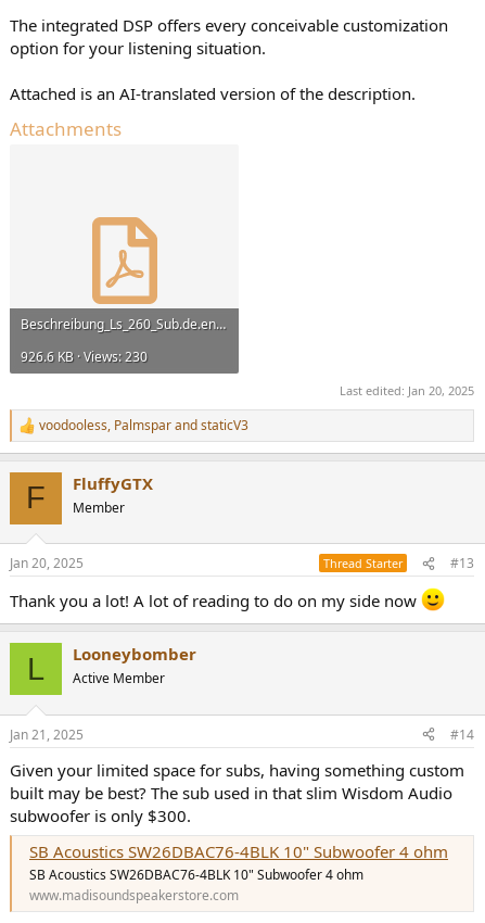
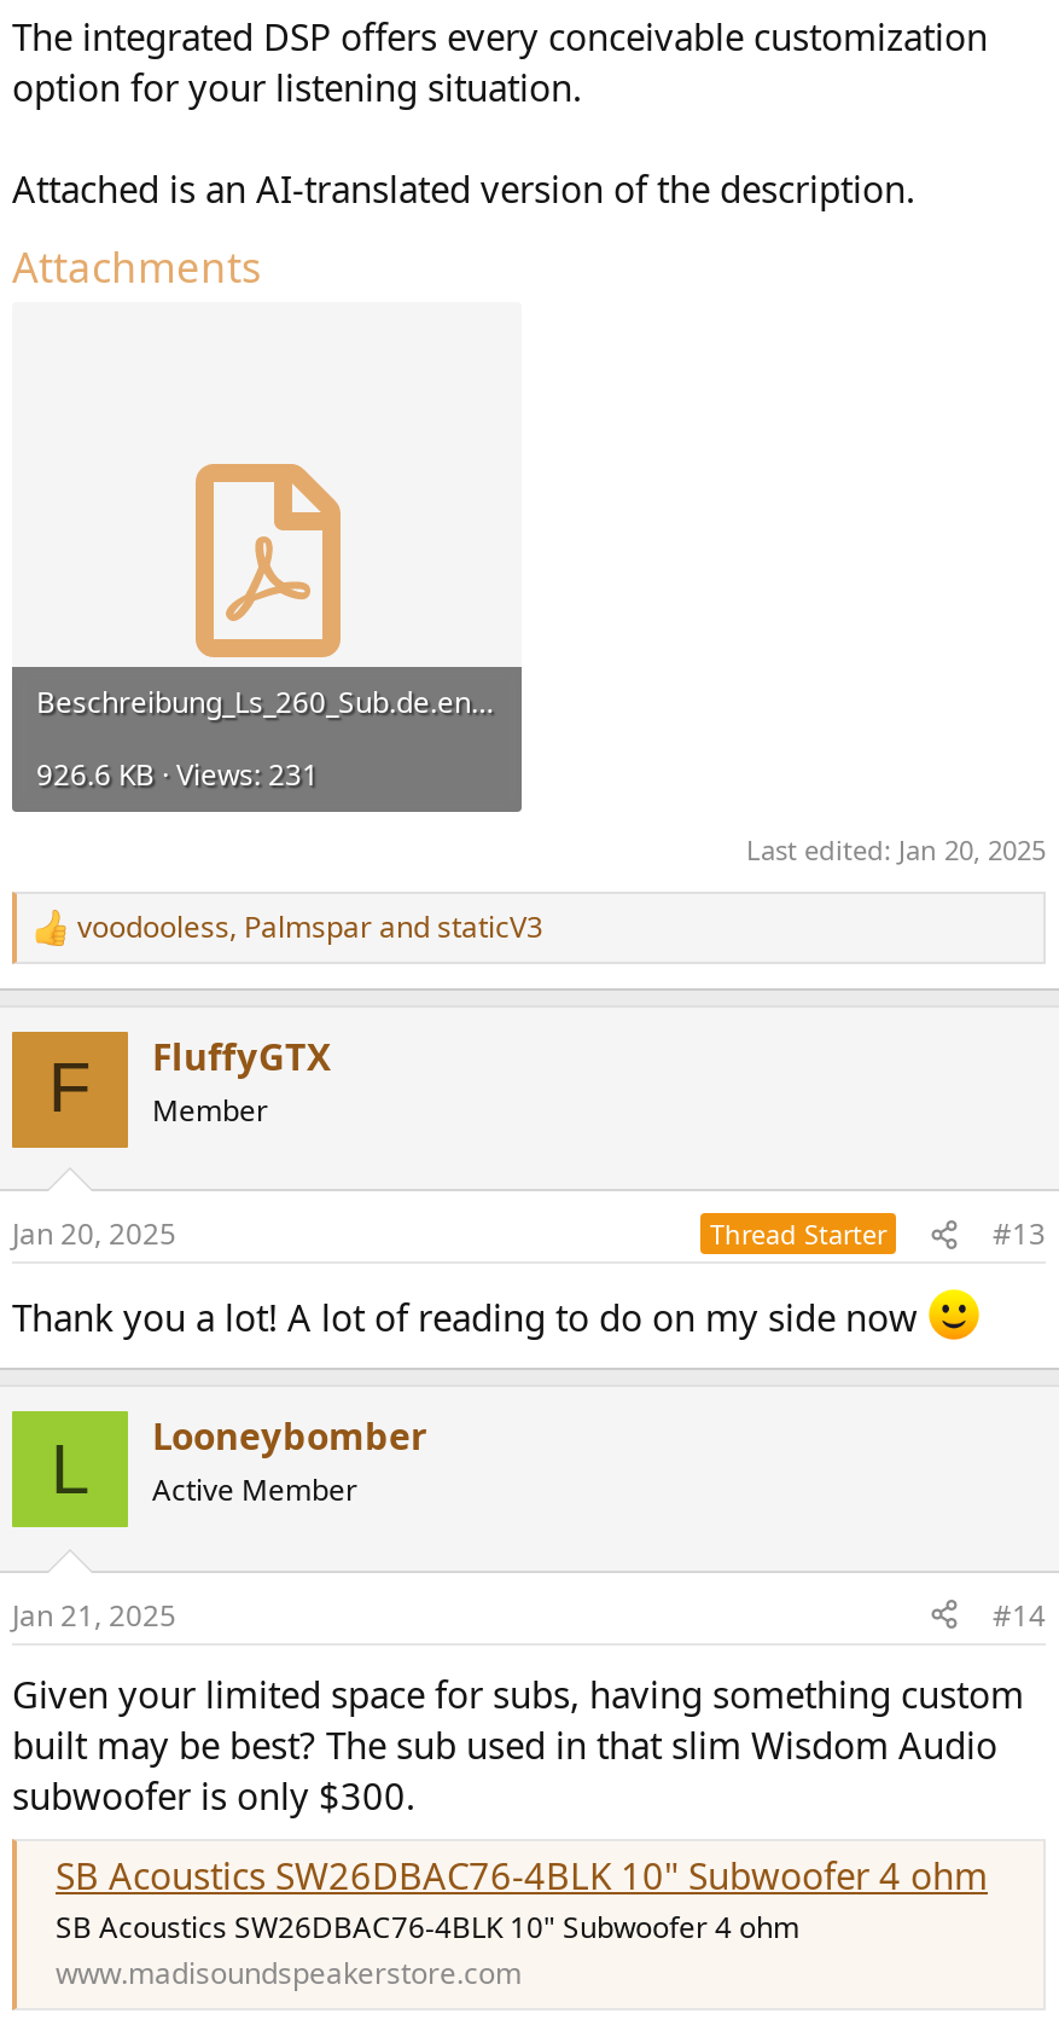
- 926.6 KB · Views: 230
+ 926.6 KB · Views: 231
